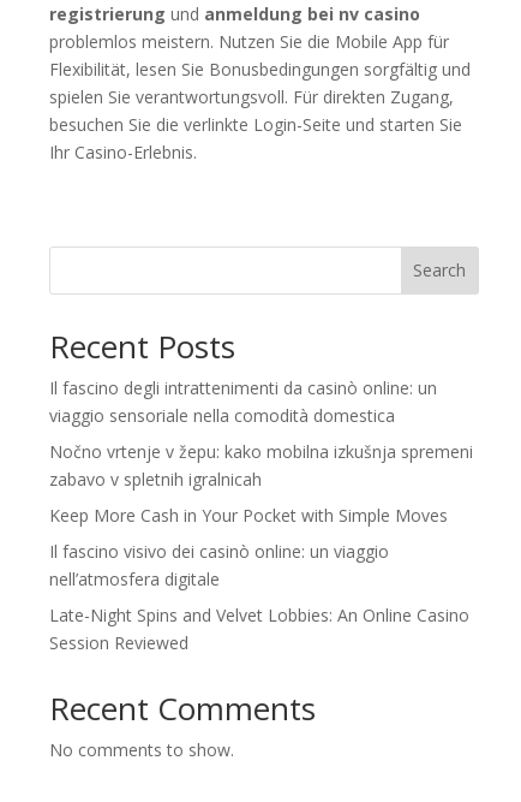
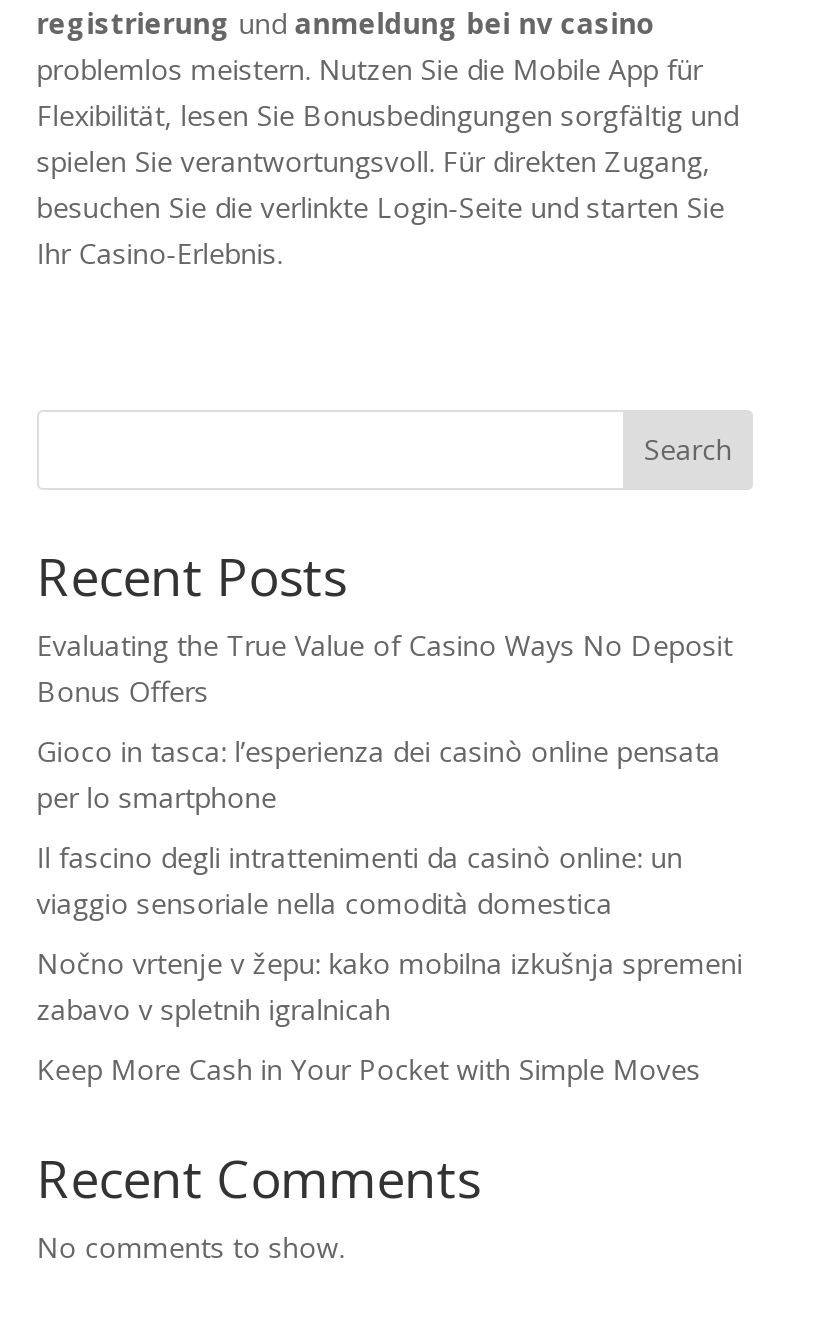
+ Evaluating the True Value of Casino Ways No Deposit
+ Bonus Offers
+ Gioco in tasca: l’esperienza dei casinò online pensata
+ per lo smartphone

moved down: Il fascino degli intrattenimenti da casinò online: un | viaggio sensoriale nella comodità domestica | Nočno vrtenje v žepu: kako mobilna izkušnja spremeni | zabavo v spletnih igralnicah | Keep More Cash in Your Pocket with Simple Moves

- Il fascino visivo dei casinò online: un viaggio
- nell’atmosfera digitale
- Late-Night Spins and Velvet Lobbies: An Online Casino
- Session Reviewed
